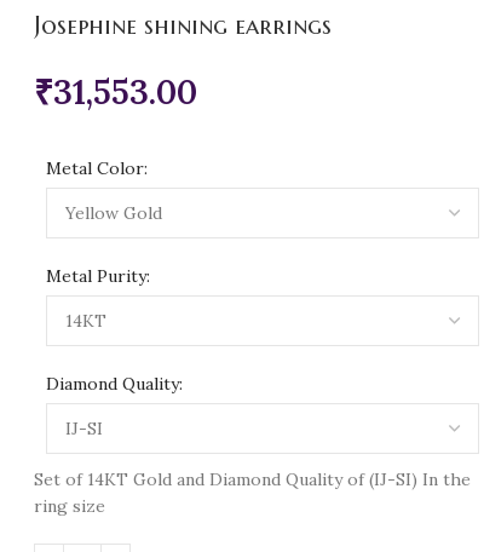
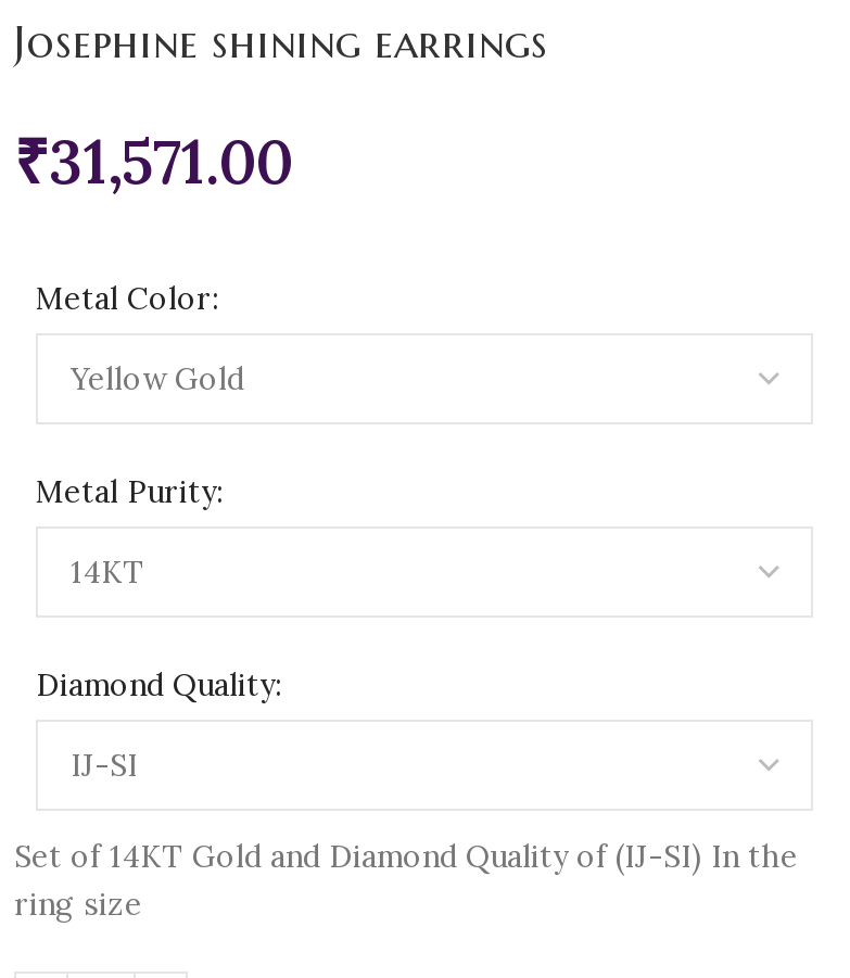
- ₹31,553.00
+ ₹31,571.00
